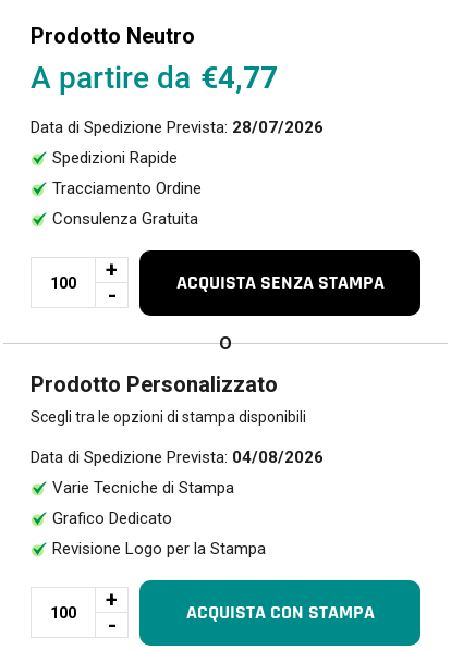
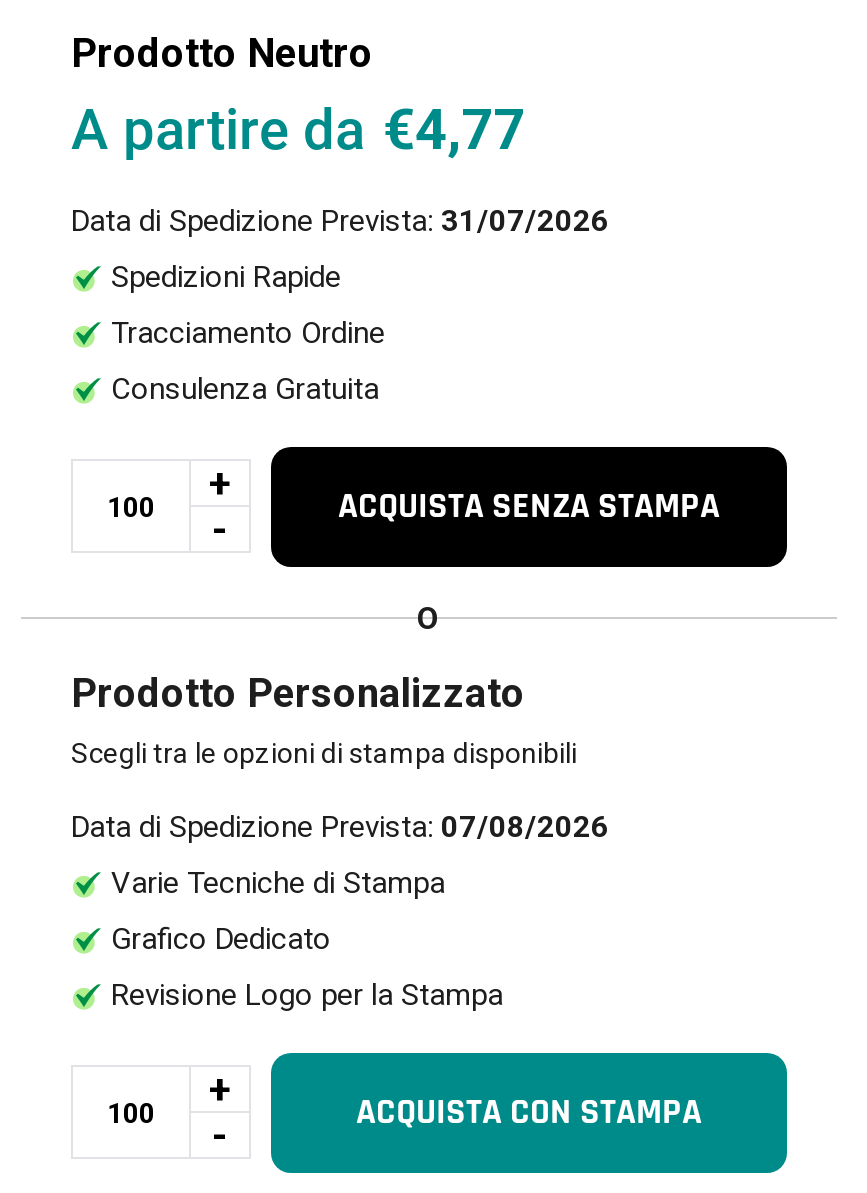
- Data di Spedizione Prevista: 28/07/2026
+ Data di Spedizione Prevista: 31/07/2026

- Data di Spedizione Prevista: 04/08/2026
+ Data di Spedizione Prevista: 07/08/2026
